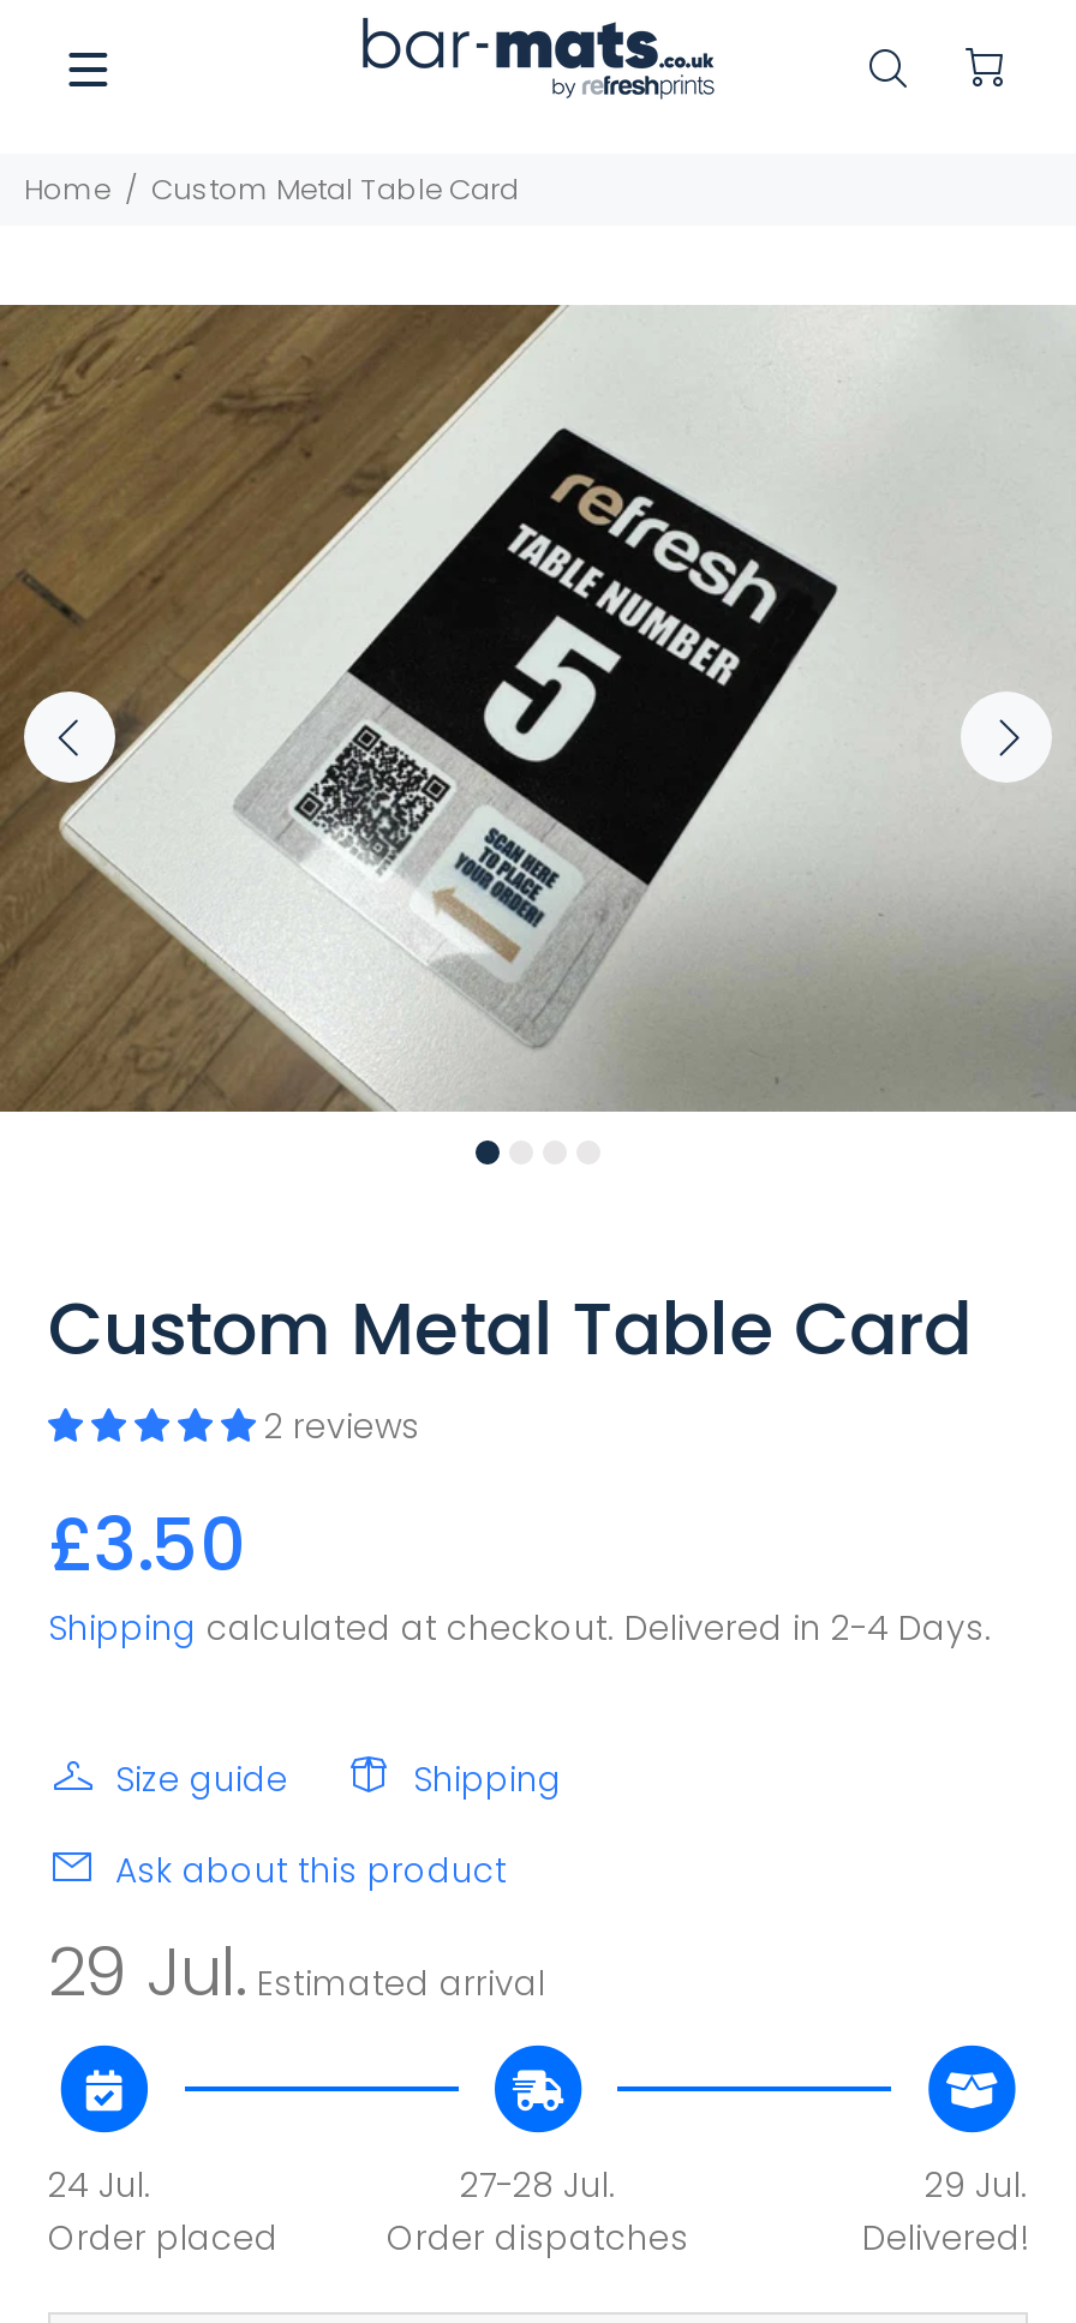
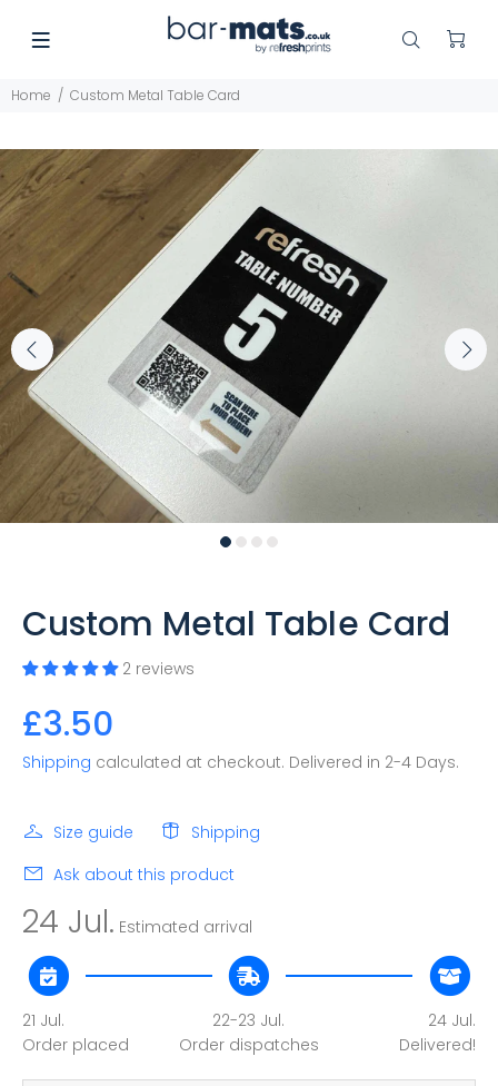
- 29 Jul.Estimated arrival
+ 24 Jul.Estimated arrival

- 24 Jul.
+ 21 Jul.

- 27-28 Jul.
+ 22-23 Jul.

- 29 Jul.
+ 24 Jul.
